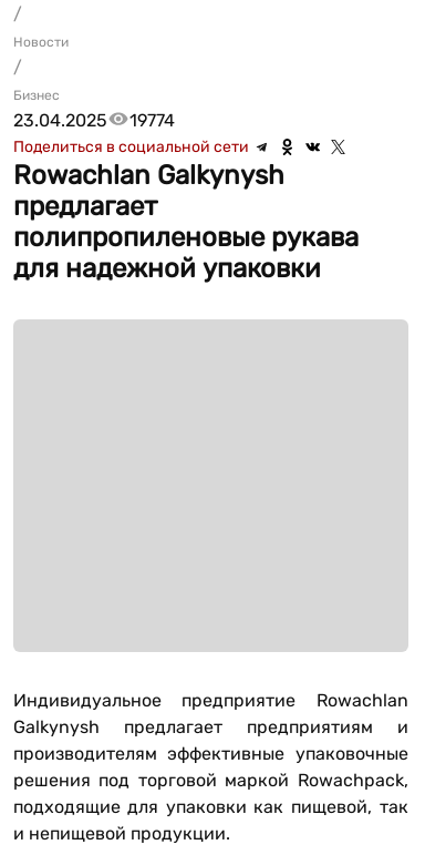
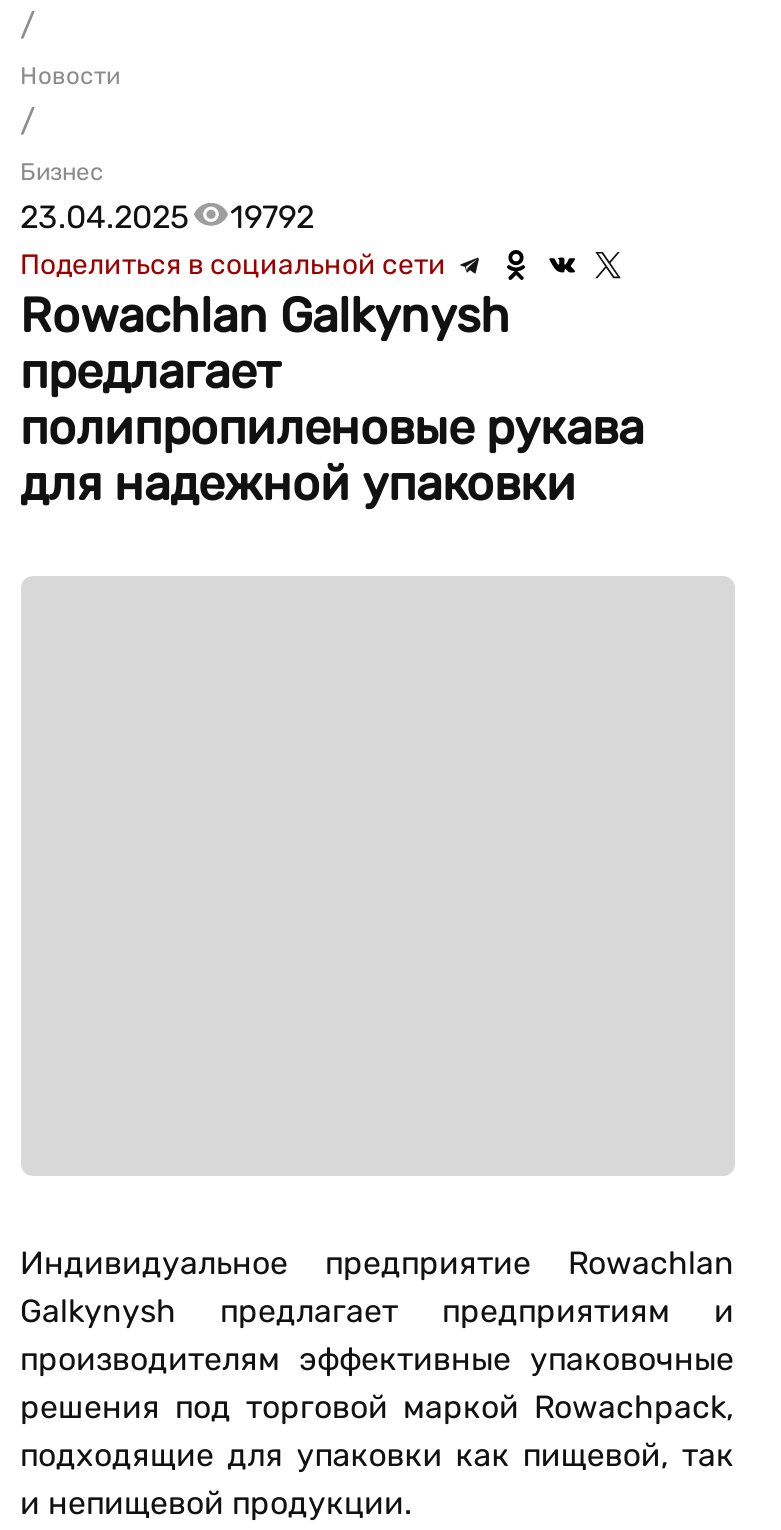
- 23.04.2025 19774
+ 23.04.2025 19792
